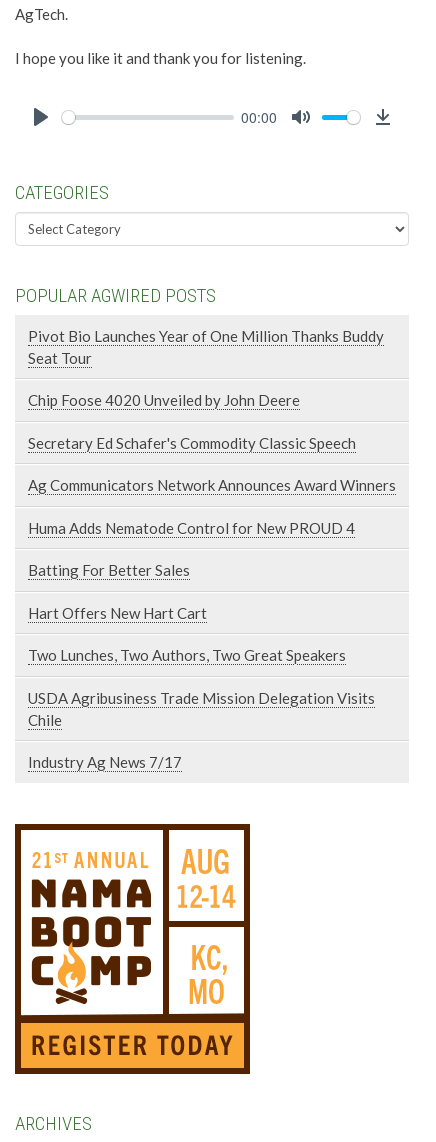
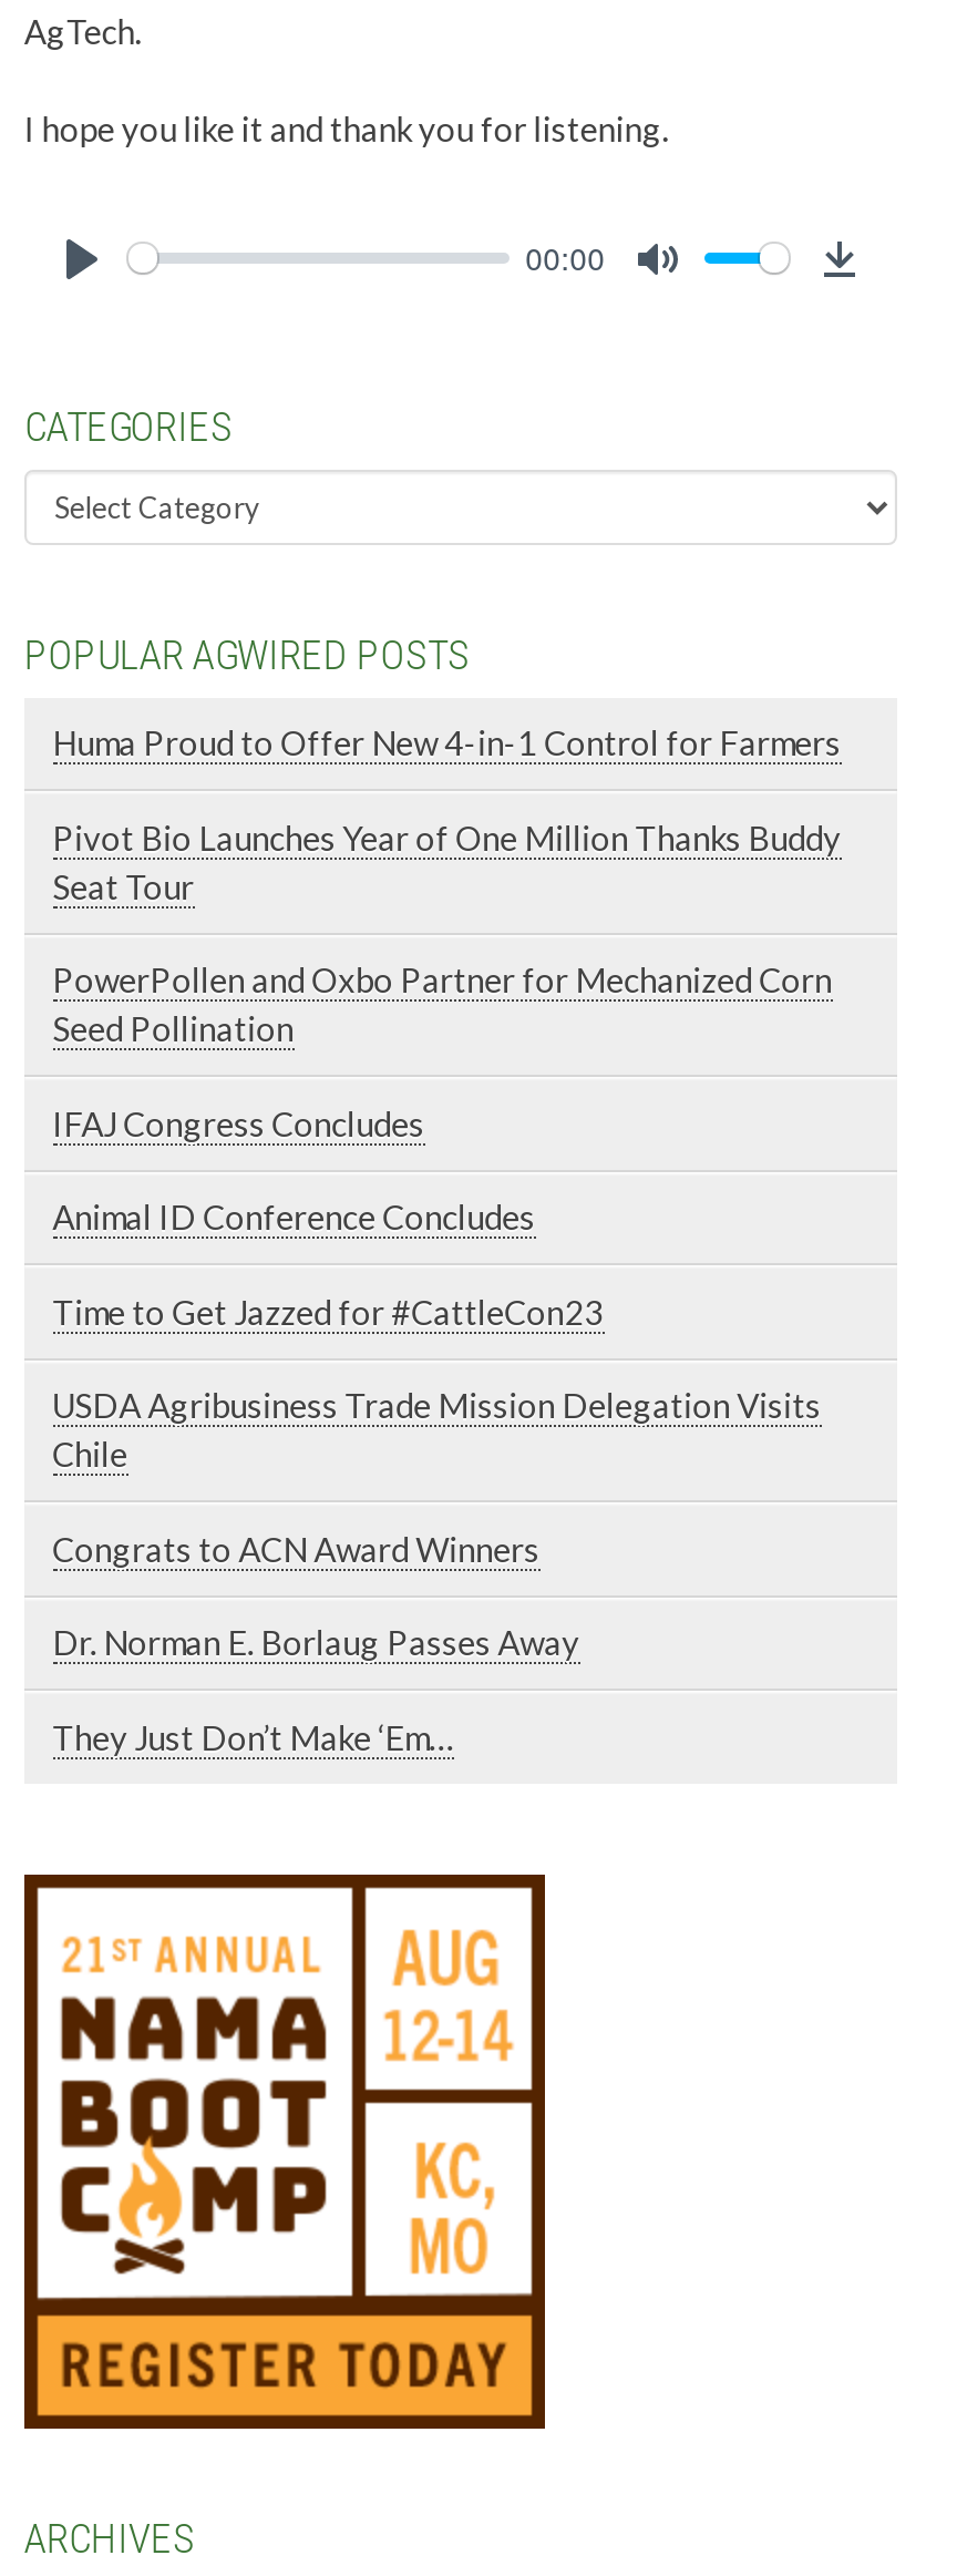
+ Huma Proud to Offer New 4-in-1 Control for Farmers

moved down: Pivot Bio Launches Year of One Million Thanks Buddy | Seat Tour

- Chip Foose 4020 Unveiled by John Deere
- Secretary Ed Schafer's Commodity Classic Speech
- Ag Communicators Network Announces Award Winners
- Huma Adds Nematode Control for New PROUD 4
- Batting For Better Sales
- Hart Offers New Hart Cart
- Two Lunches, Two Authors, Two Great Speakers
+ PowerPollen and Oxbo Partner for Mechanized Corn
+ Seed Pollination
+ IFAJ Congress Concludes
+ Animal ID Conference Concludes
+ Time to Get Jazzed for #CattleCon23

moved up: USDA Agribusiness Trade Mission Delegation Visits | Chile

- Industry Ag News 7/17
+ Congrats to ACN Award Winners
+ Dr. Norman E. Borlaug Passes Away
+ They Just Don’t Make ‘Em…
